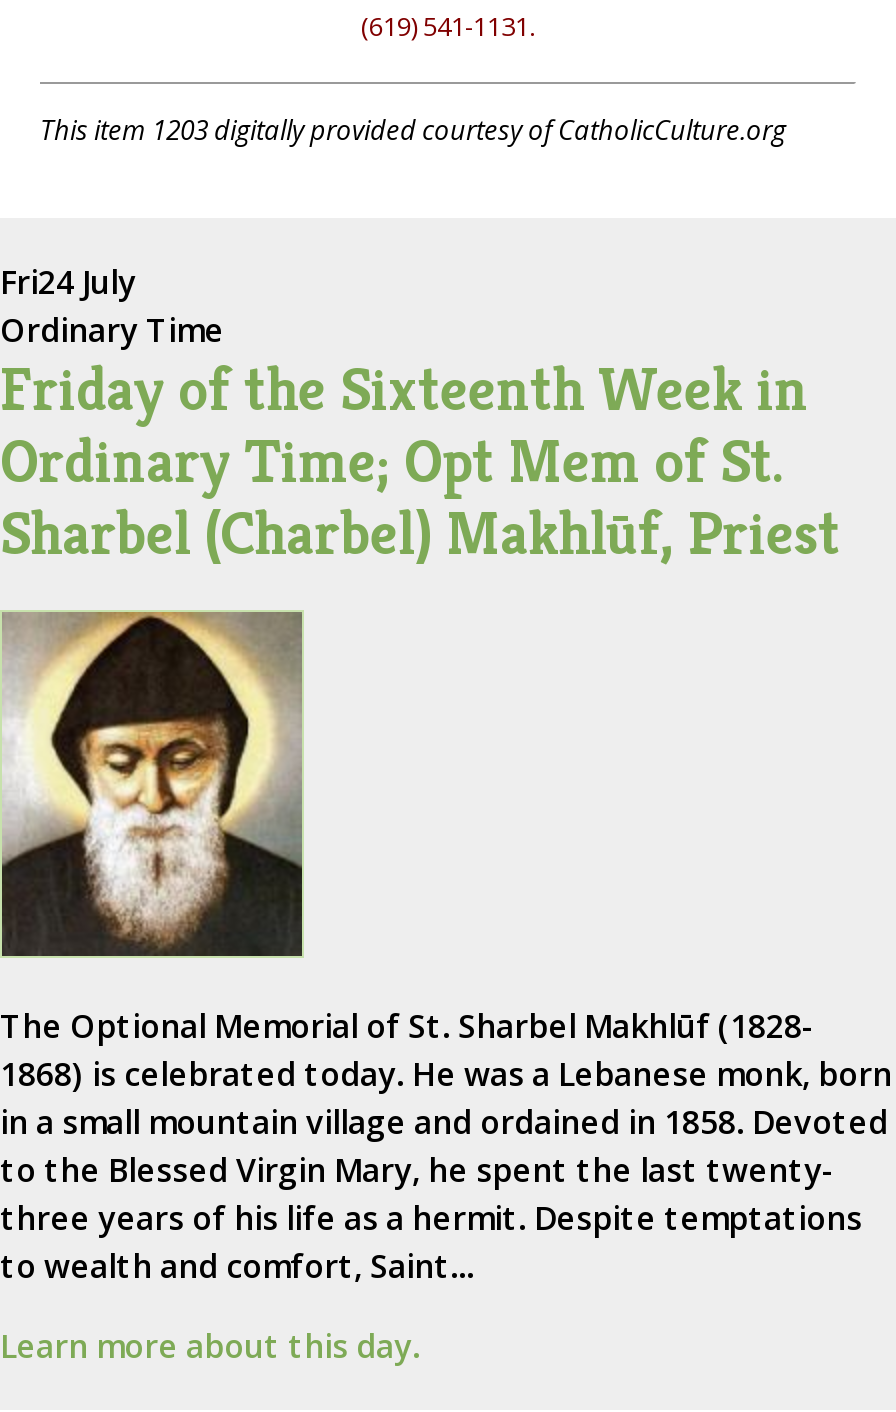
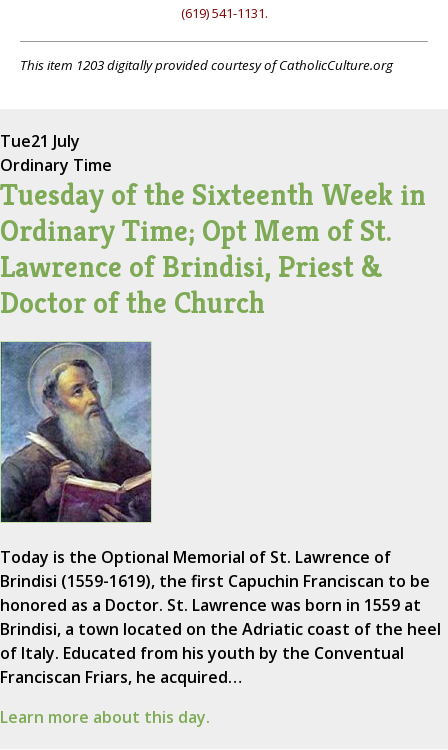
- Fri24 July
+ Tue21 July

- Friday of the Sixteenth Week in
+ Tuesday of the Sixteenth Week in

- Sharbel (Charbel) Makhlūf, Priest
+ Lawrence of Brindisi, Priest &
+ Doctor of the Church

- [image]
+ [image]

- The Optional Memorial of St. Sharbel Makhlūf (1828-
- 1868) is celebrated today. He was a Lebanese monk, born
- in a small mountain village and ordained in 1858. Devoted
- to the Blessed Virgin Mary, he spent the last twenty-
- three years of his life as a hermit. Despite temptations
- to wealth and comfort, Saint…
+ Today is the Optional Memorial of St. Lawrence of
+ Brindisi (1559-1619), the first Capuchin Franciscan to be
+ honored as a Doctor. St. Lawrence was born in 1559 at
+ Brindisi, a town located on the Adriatic coast of the heel
+ of Italy. Educated from his youth by the Conventual
+ Franciscan Friars, he acquired…
